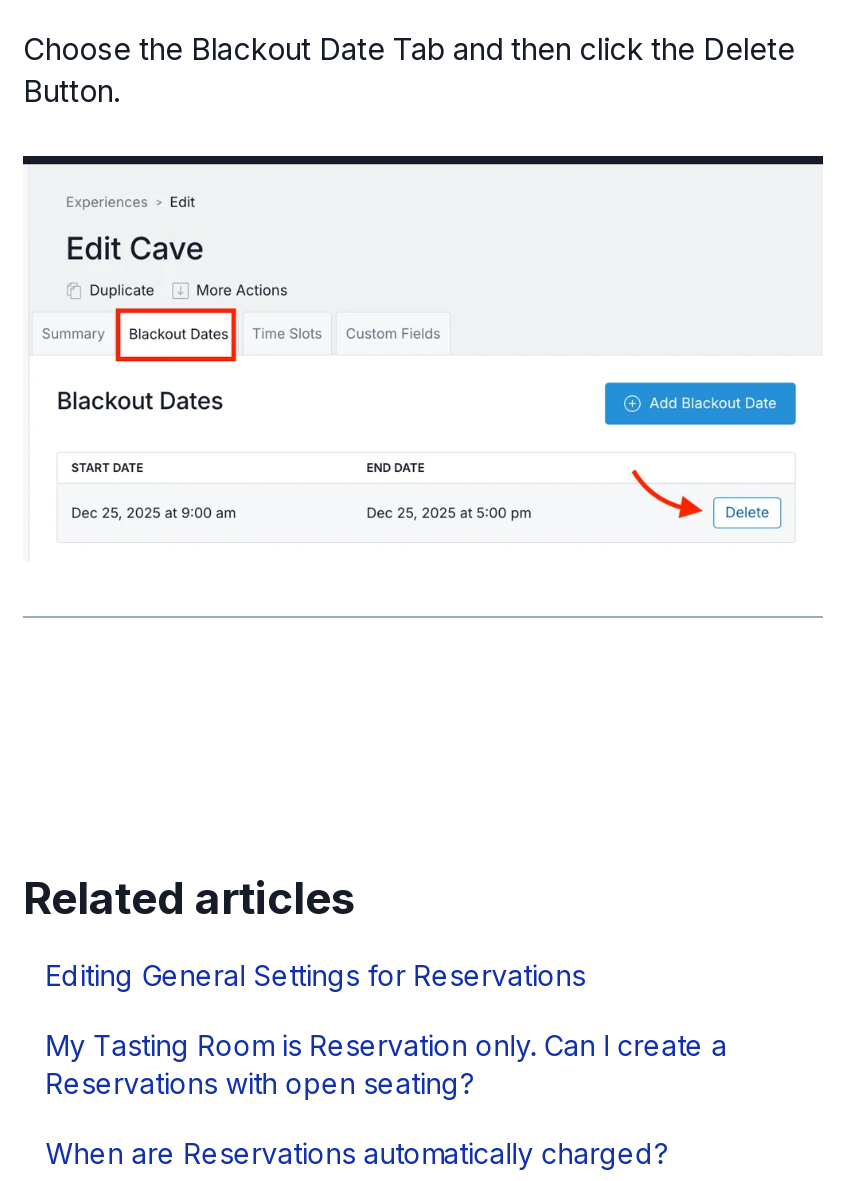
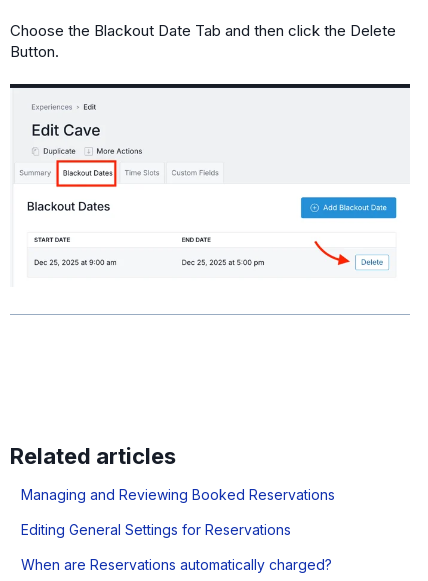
+ Managing and Reviewing Booked Reservations

moved down: Editing General Settings for Reservations

- My Tasting Room is Reservation only. Can I create a
- Reservations with open seating?
